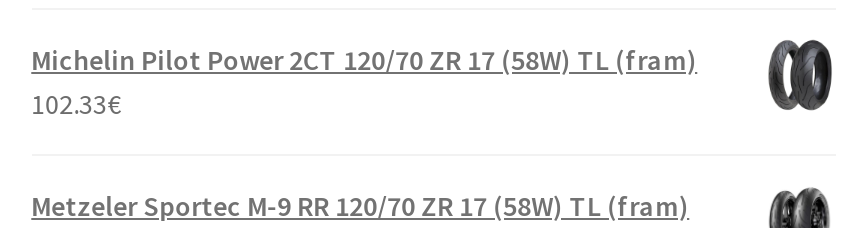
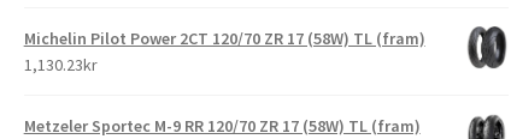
- 102.33€
+ 1,130.23kr
